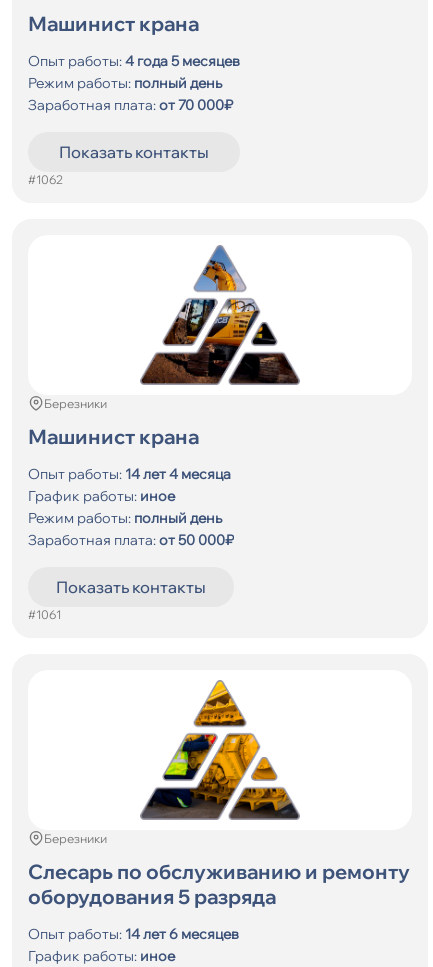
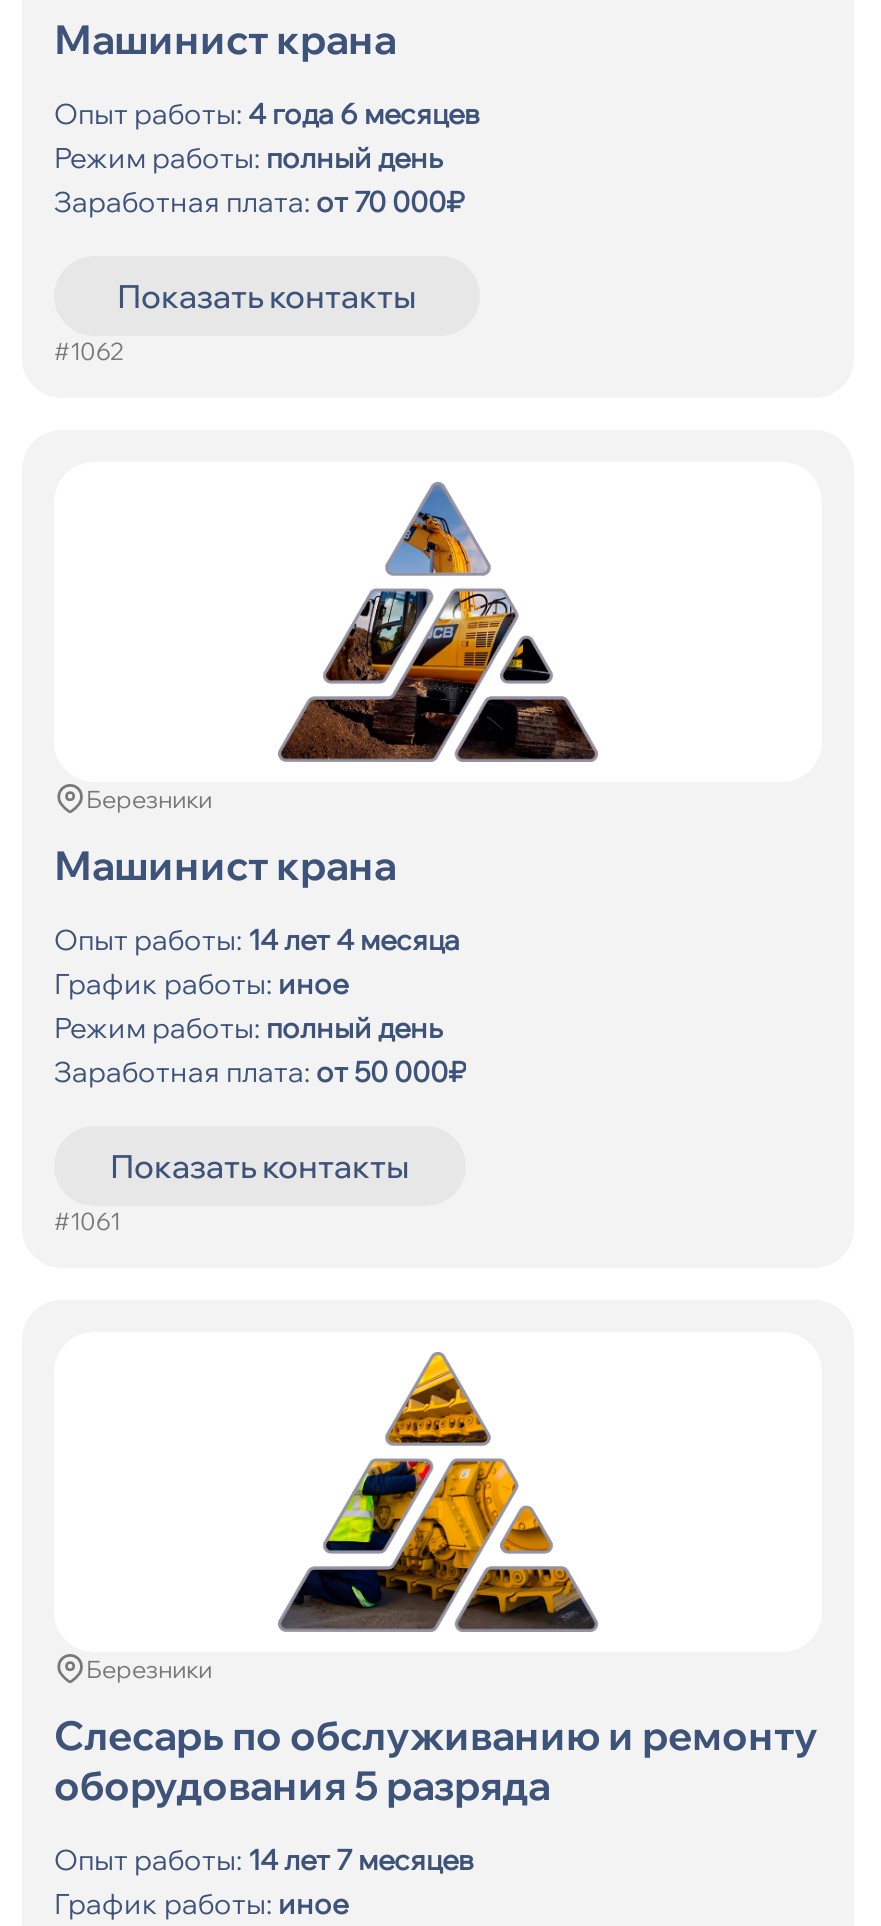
- Опыт работы: 4 года 5 месяцев
+ Опыт работы: 4 года 6 месяцев

- Опыт работы: 14 лет 6 месяцев
+ Опыт работы: 14 лет 7 месяцев
